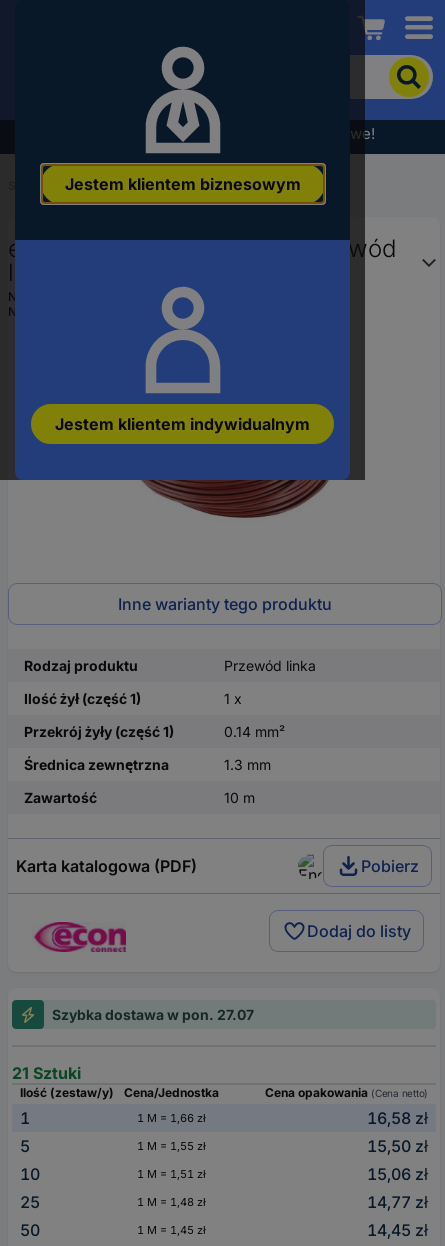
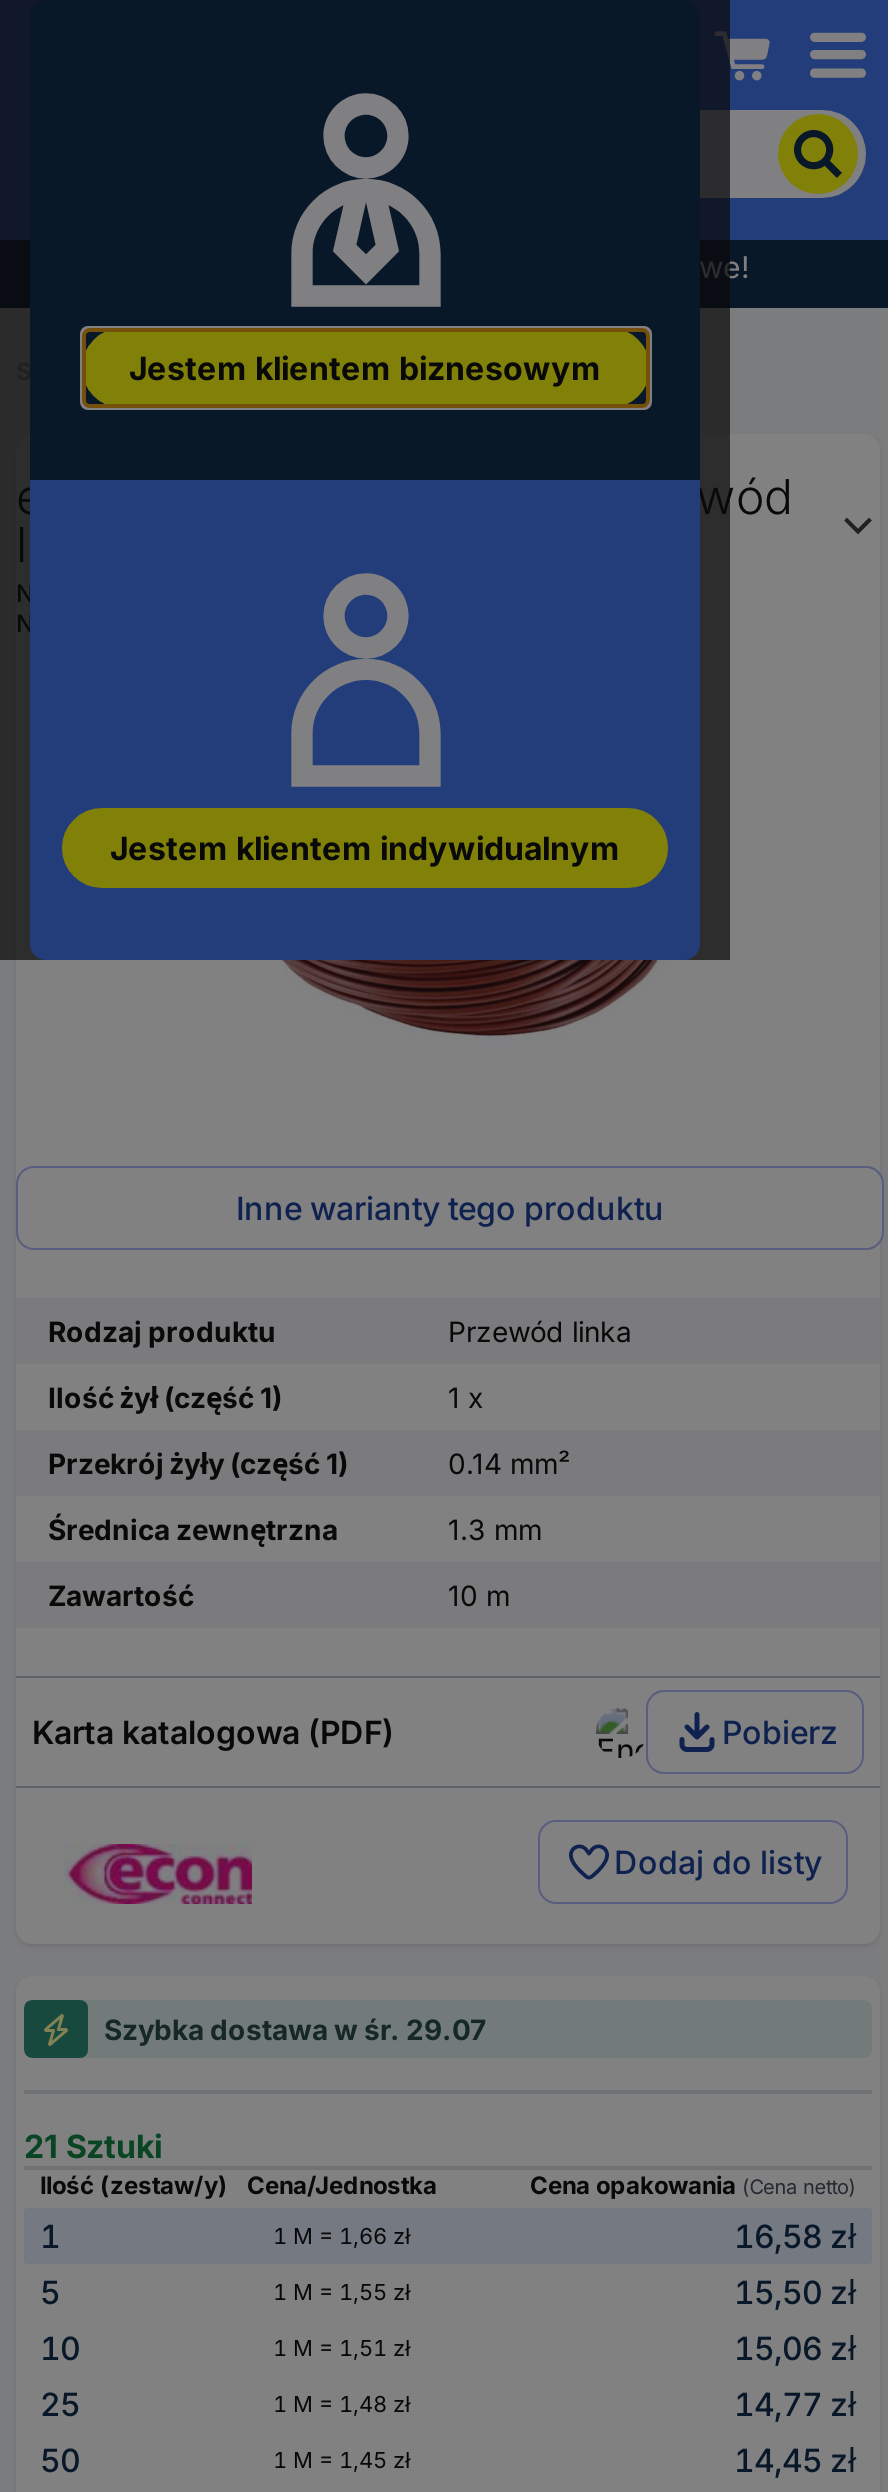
- Szybka dostawa w pon. 27.07
+ Szybka dostawa w śr. 29.07
